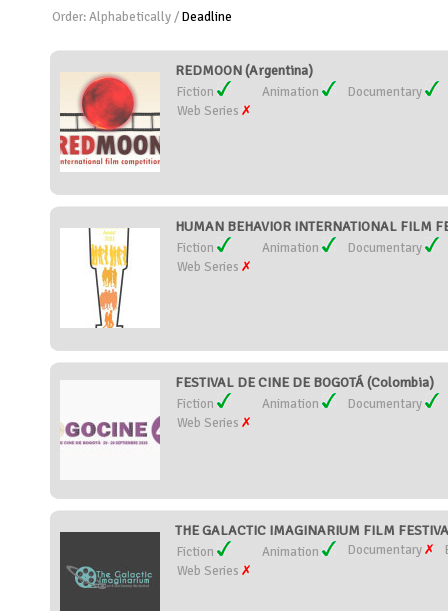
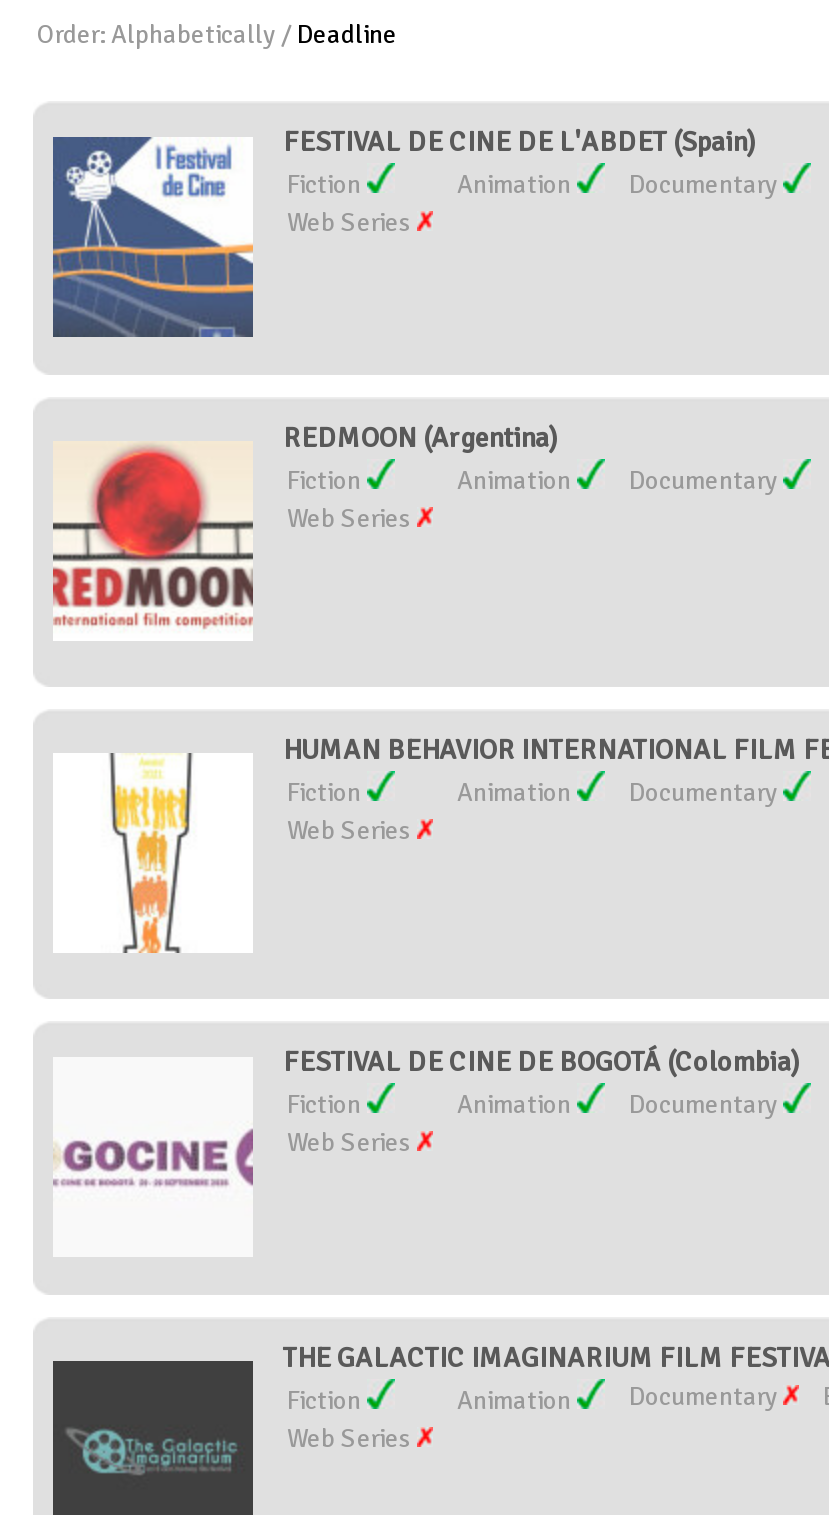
+ [image]
+ FESTIVAL DE CINE DE L'ABDET (Spain)
+ Fiction
+ Animation
+ Documentary
+ Web Series
